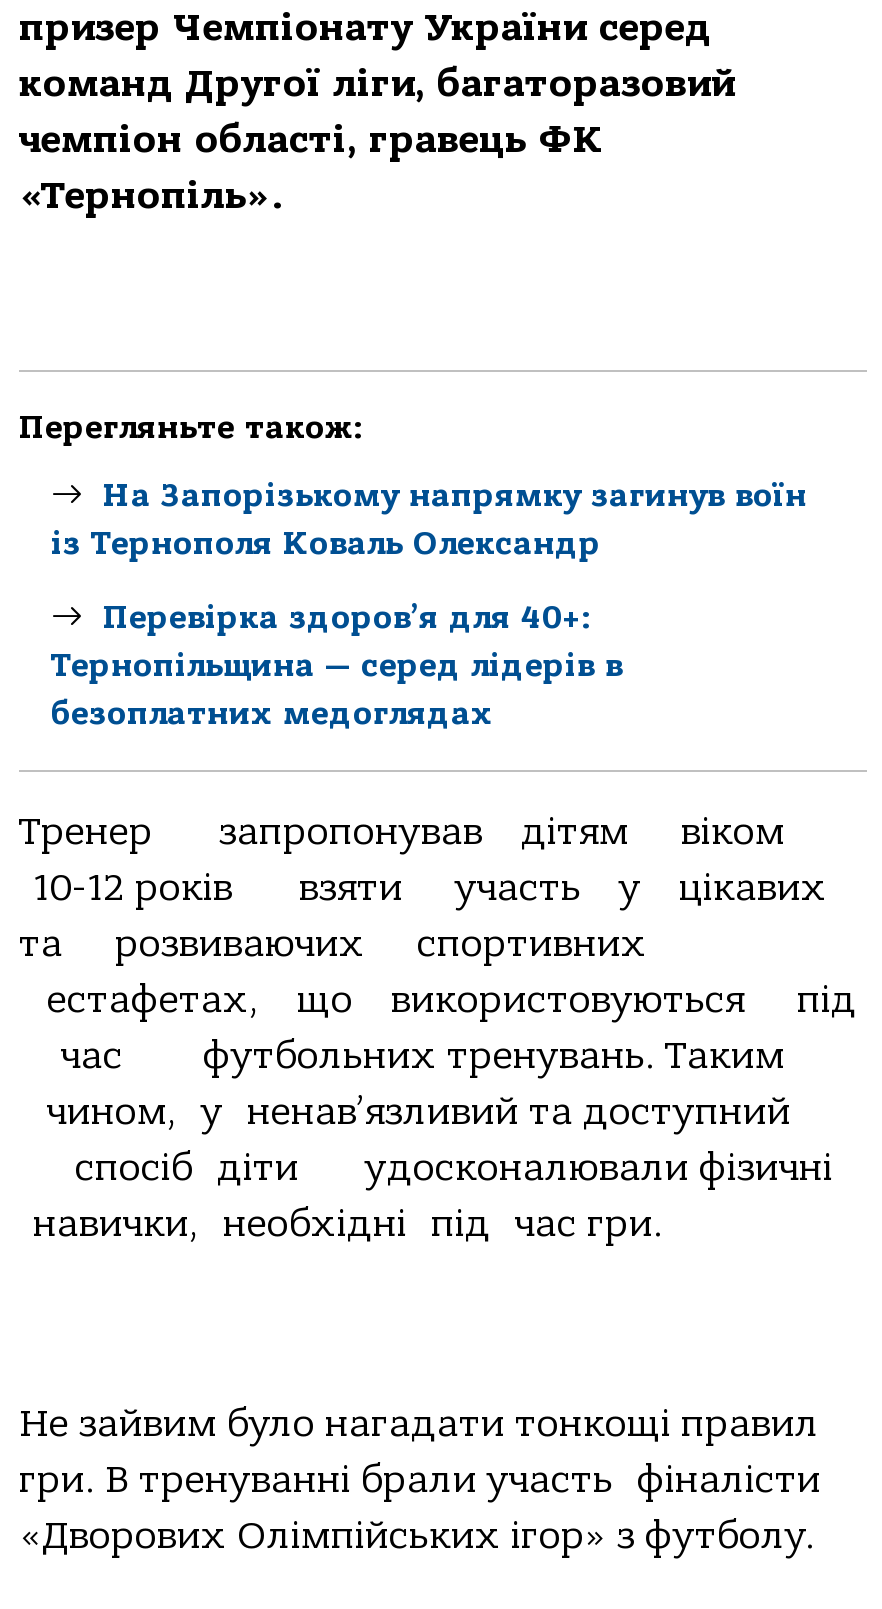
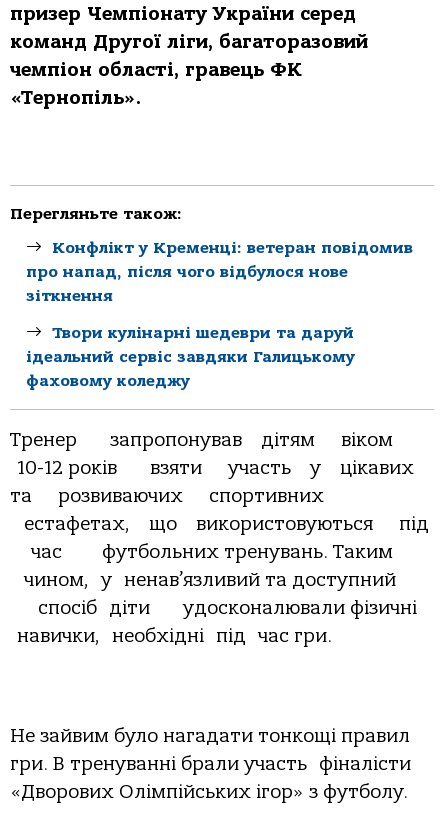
- На Запорізькому напрямку загинув воїн
- із Тернополя Коваль Олександр
+ Конфлікт у Кременці: ветеран повідомив
+ про напад, після чого відбулося нове
+ зіткнення

- Перевірка здоров’я для 40+:
- Тернопільщина — серед лідерів в
- безоплатних медоглядах
+ Твори кулінарні шедеври та даруй
+ ідеальний сервіс завдяки Галицькому
+ фаховому коледжу
